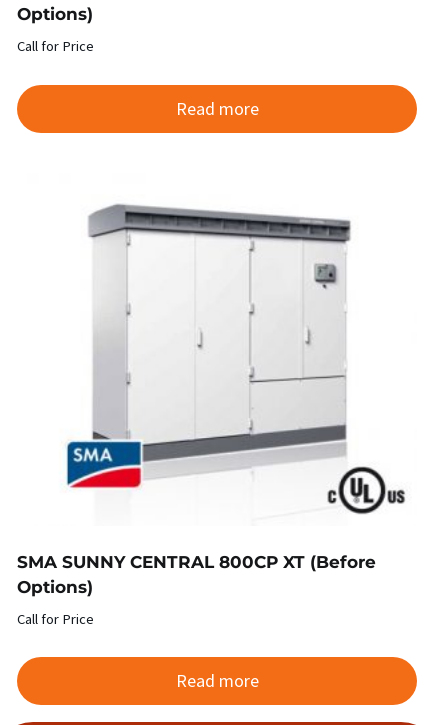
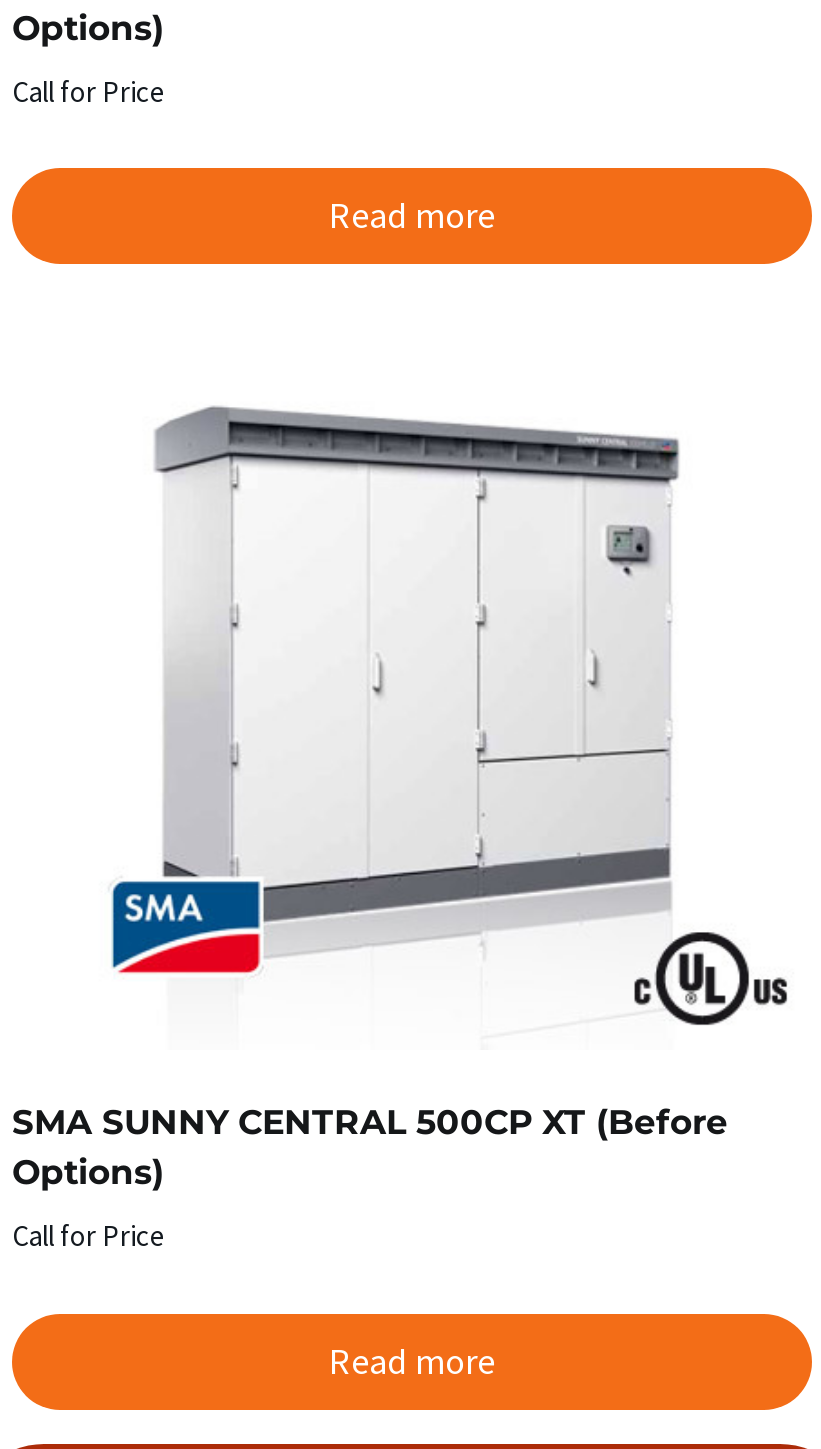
- SMA SUNNY CENTRAL 800CP XT (Before
+ SMA SUNNY CENTRAL 500CP XT (Before
